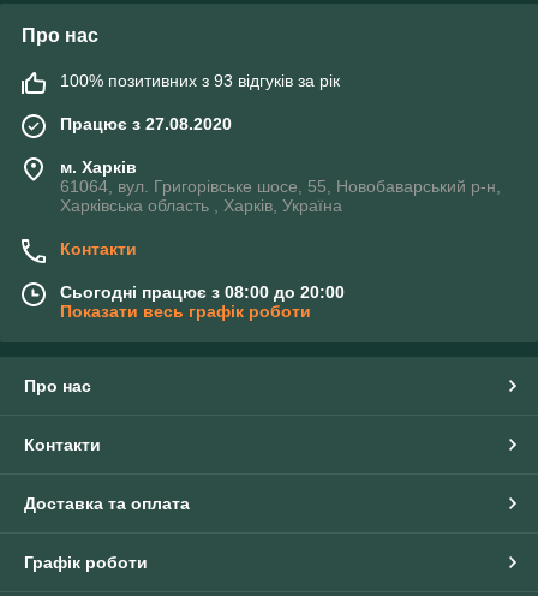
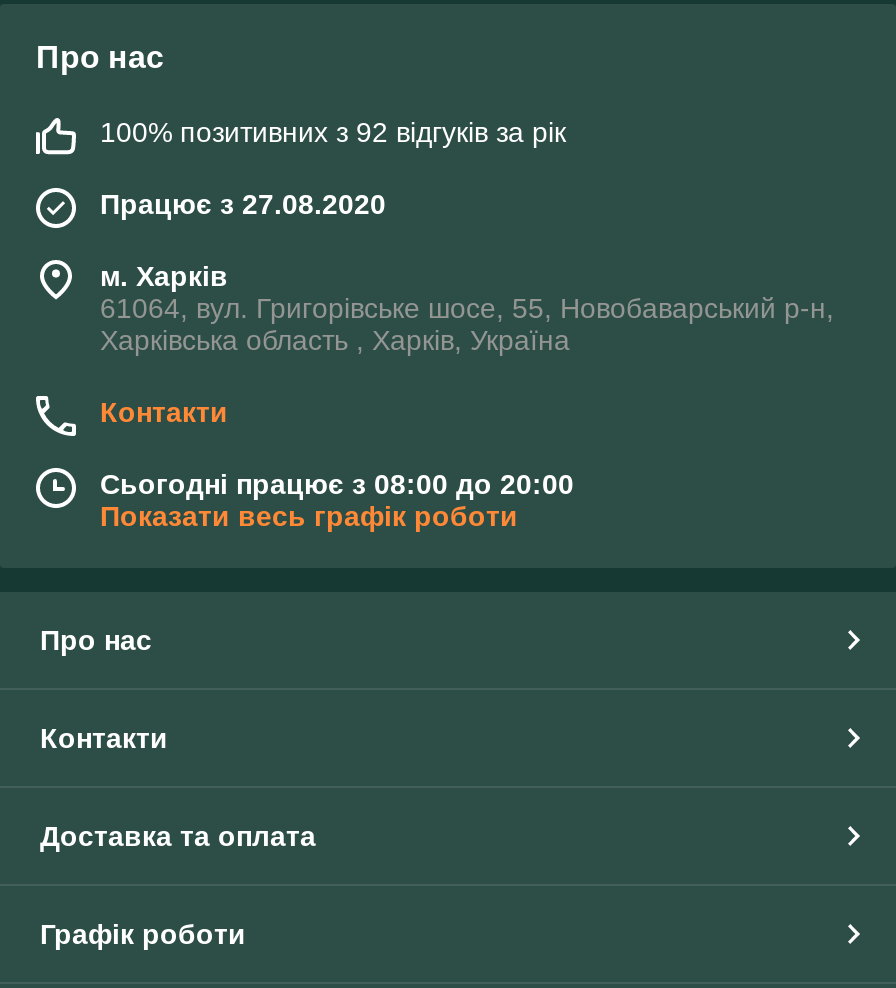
- 100% позитивних з 93 відгуків за рік
+ 100% позитивних з 92 відгуків за рік
